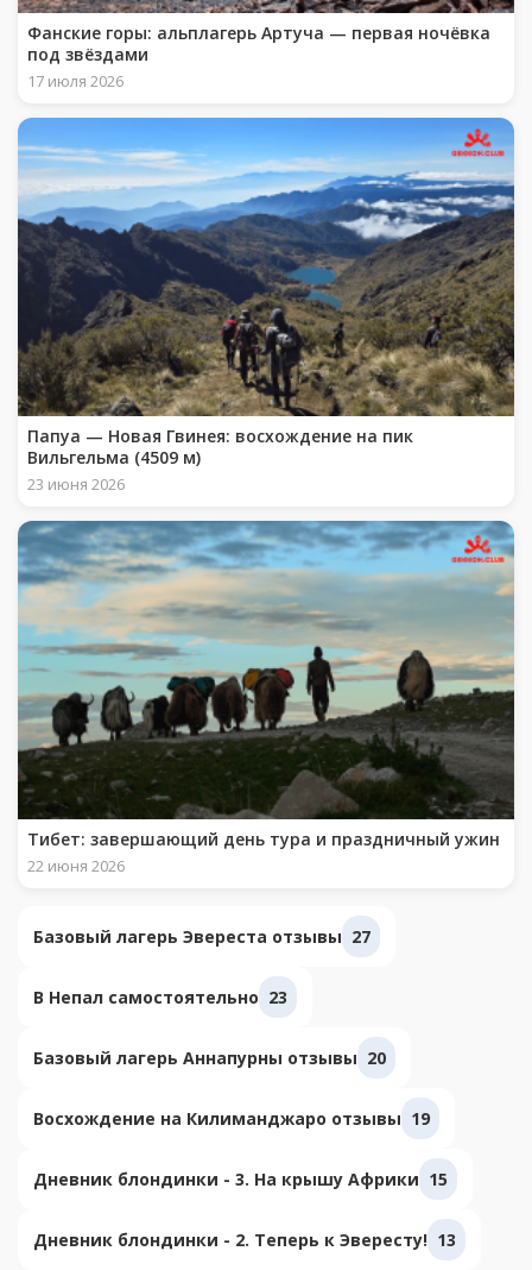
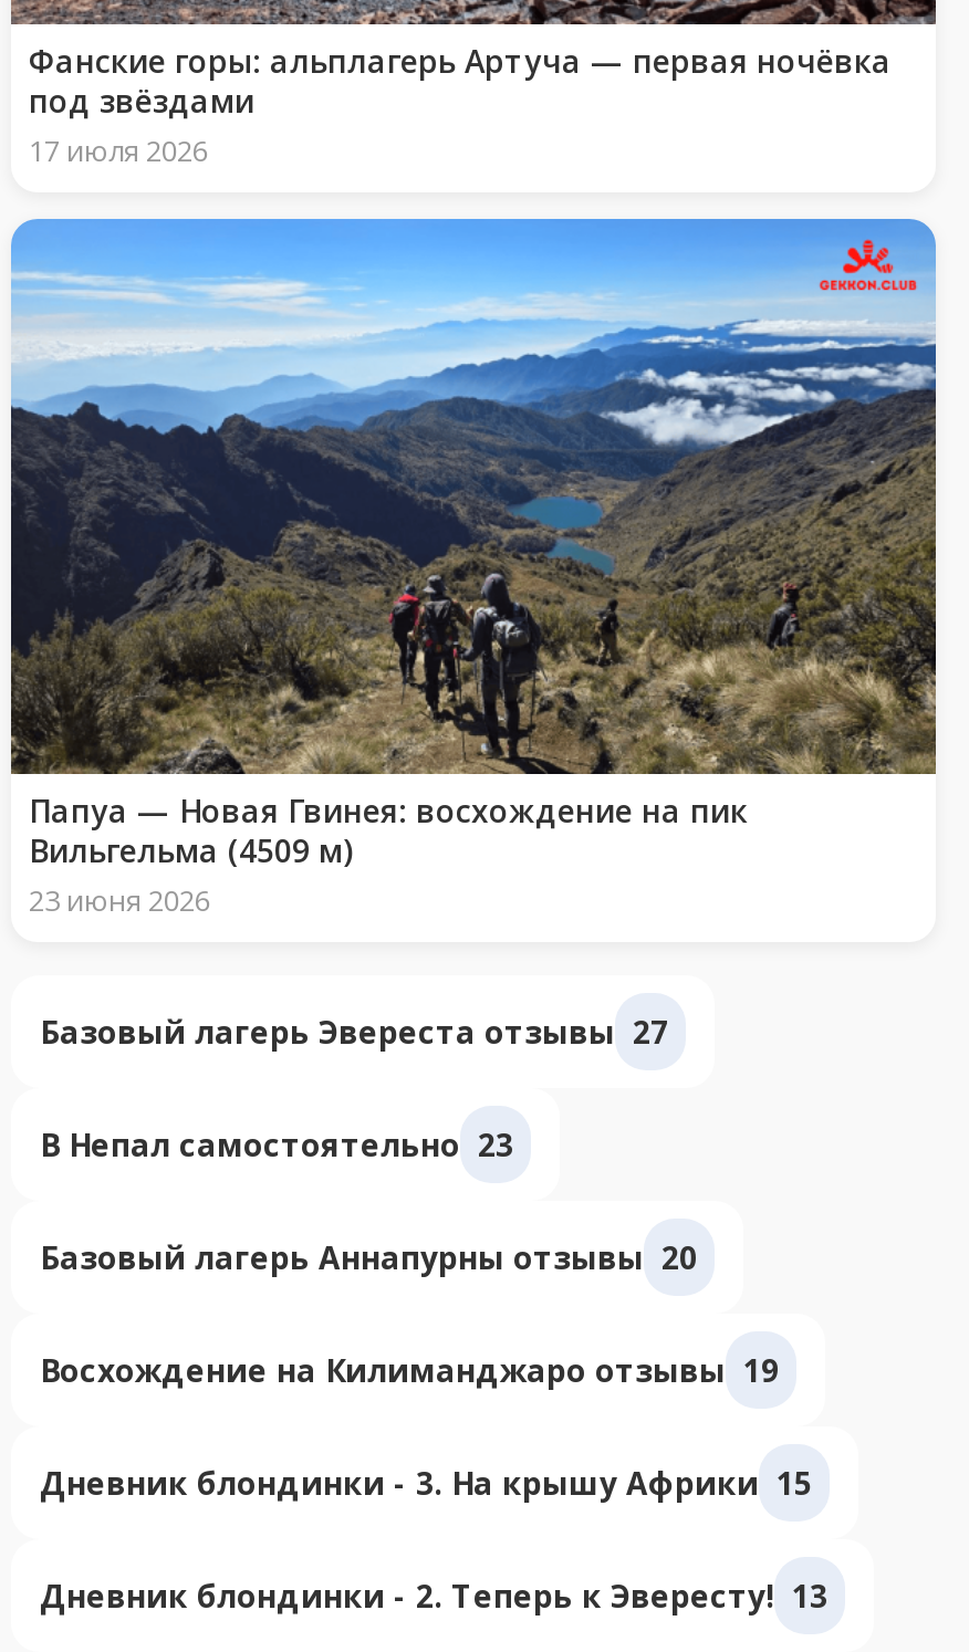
- [image]
- Тибет: завершающий день тура и праздничный ужин
- 22 июня 2026
